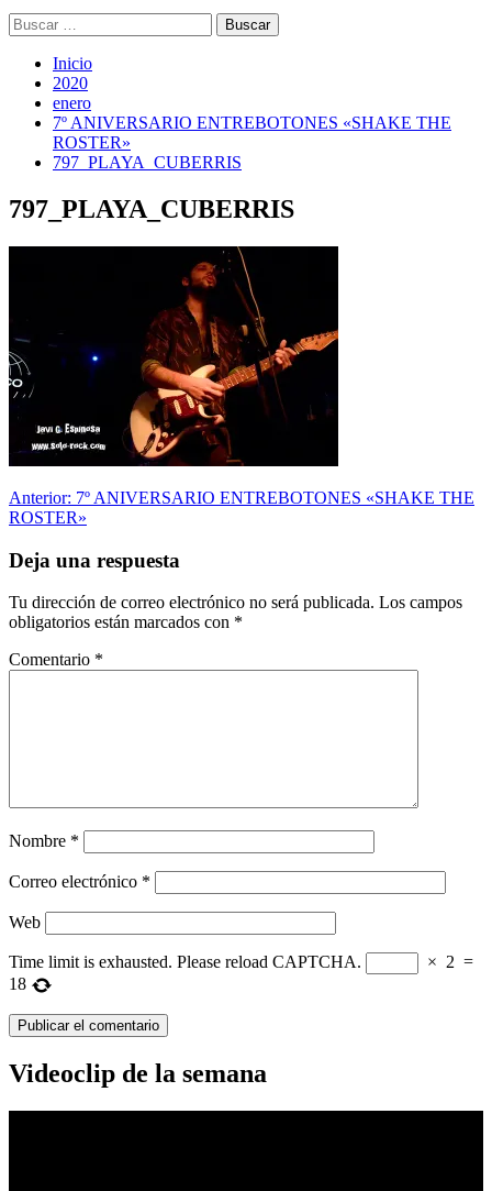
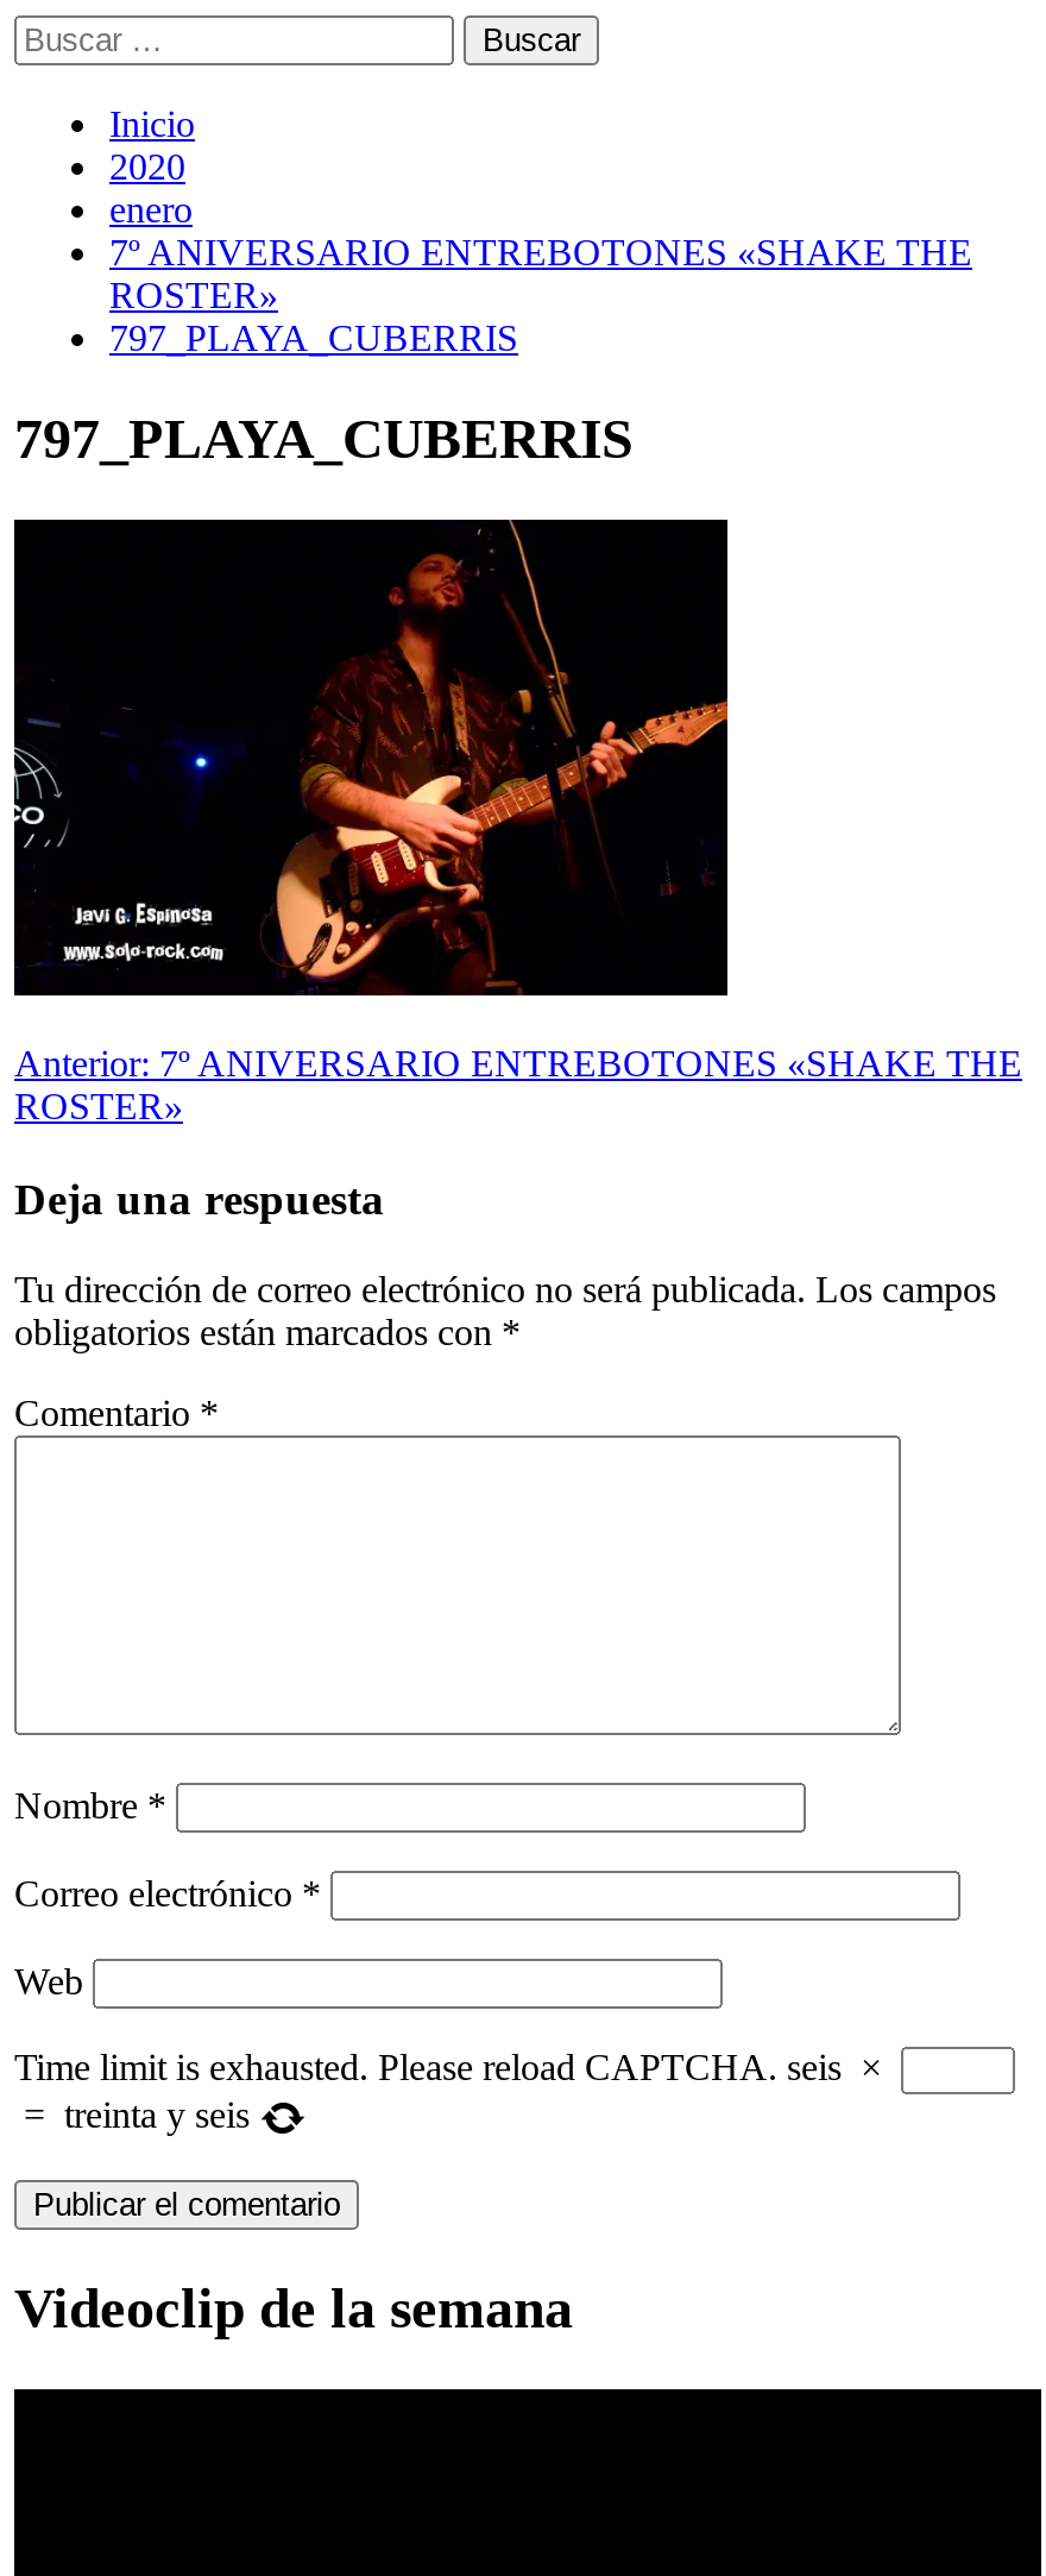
- Time limit is exhausted. Please reload CAPTCHA.
- × 2 =
- 18
+ Time limit is exhausted. Please reload CAPTCHA. seis ×
+ = treinta y seis
